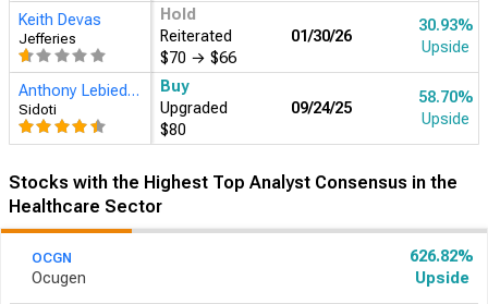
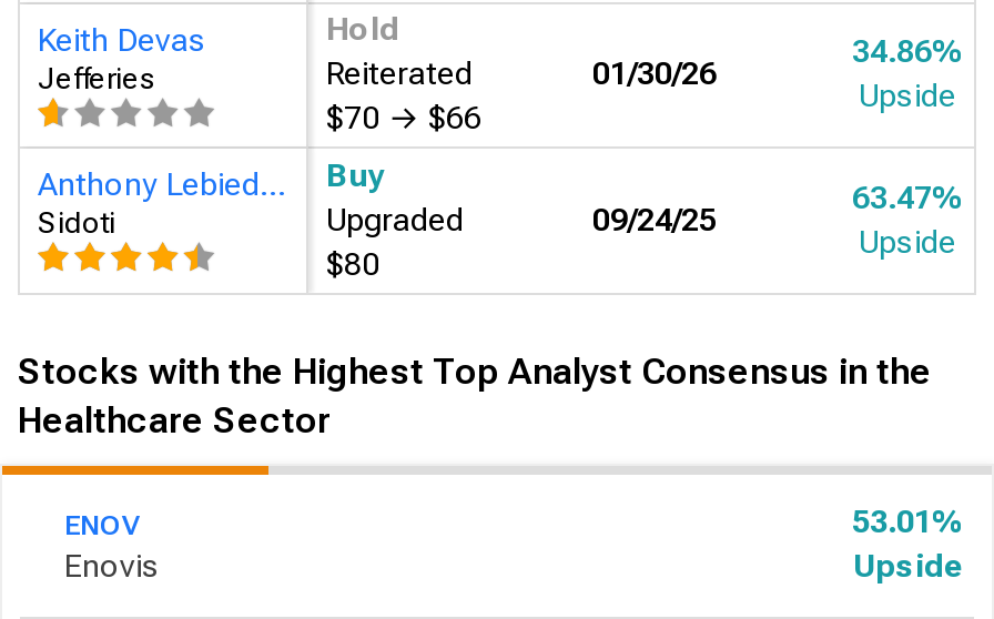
- 30.93%
+ 34.86%

- 58.70%
+ 63.47%

- OCGN
- Ocugen
+ ENOV
+ Enovis

- 626.82%
+ 53.01%
